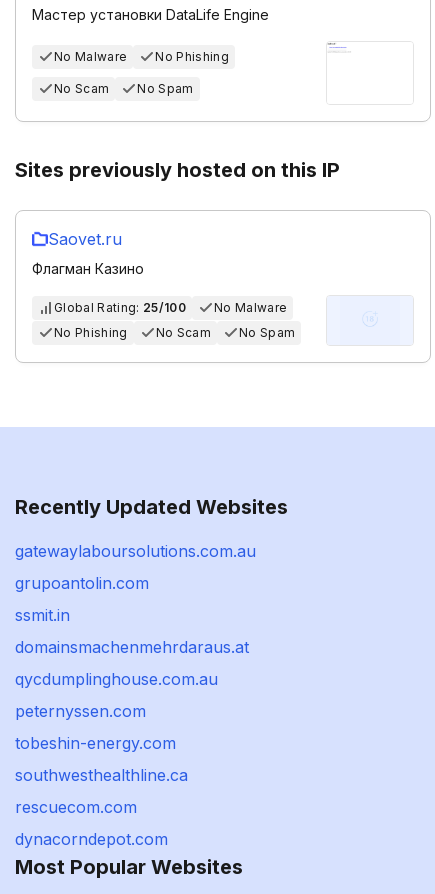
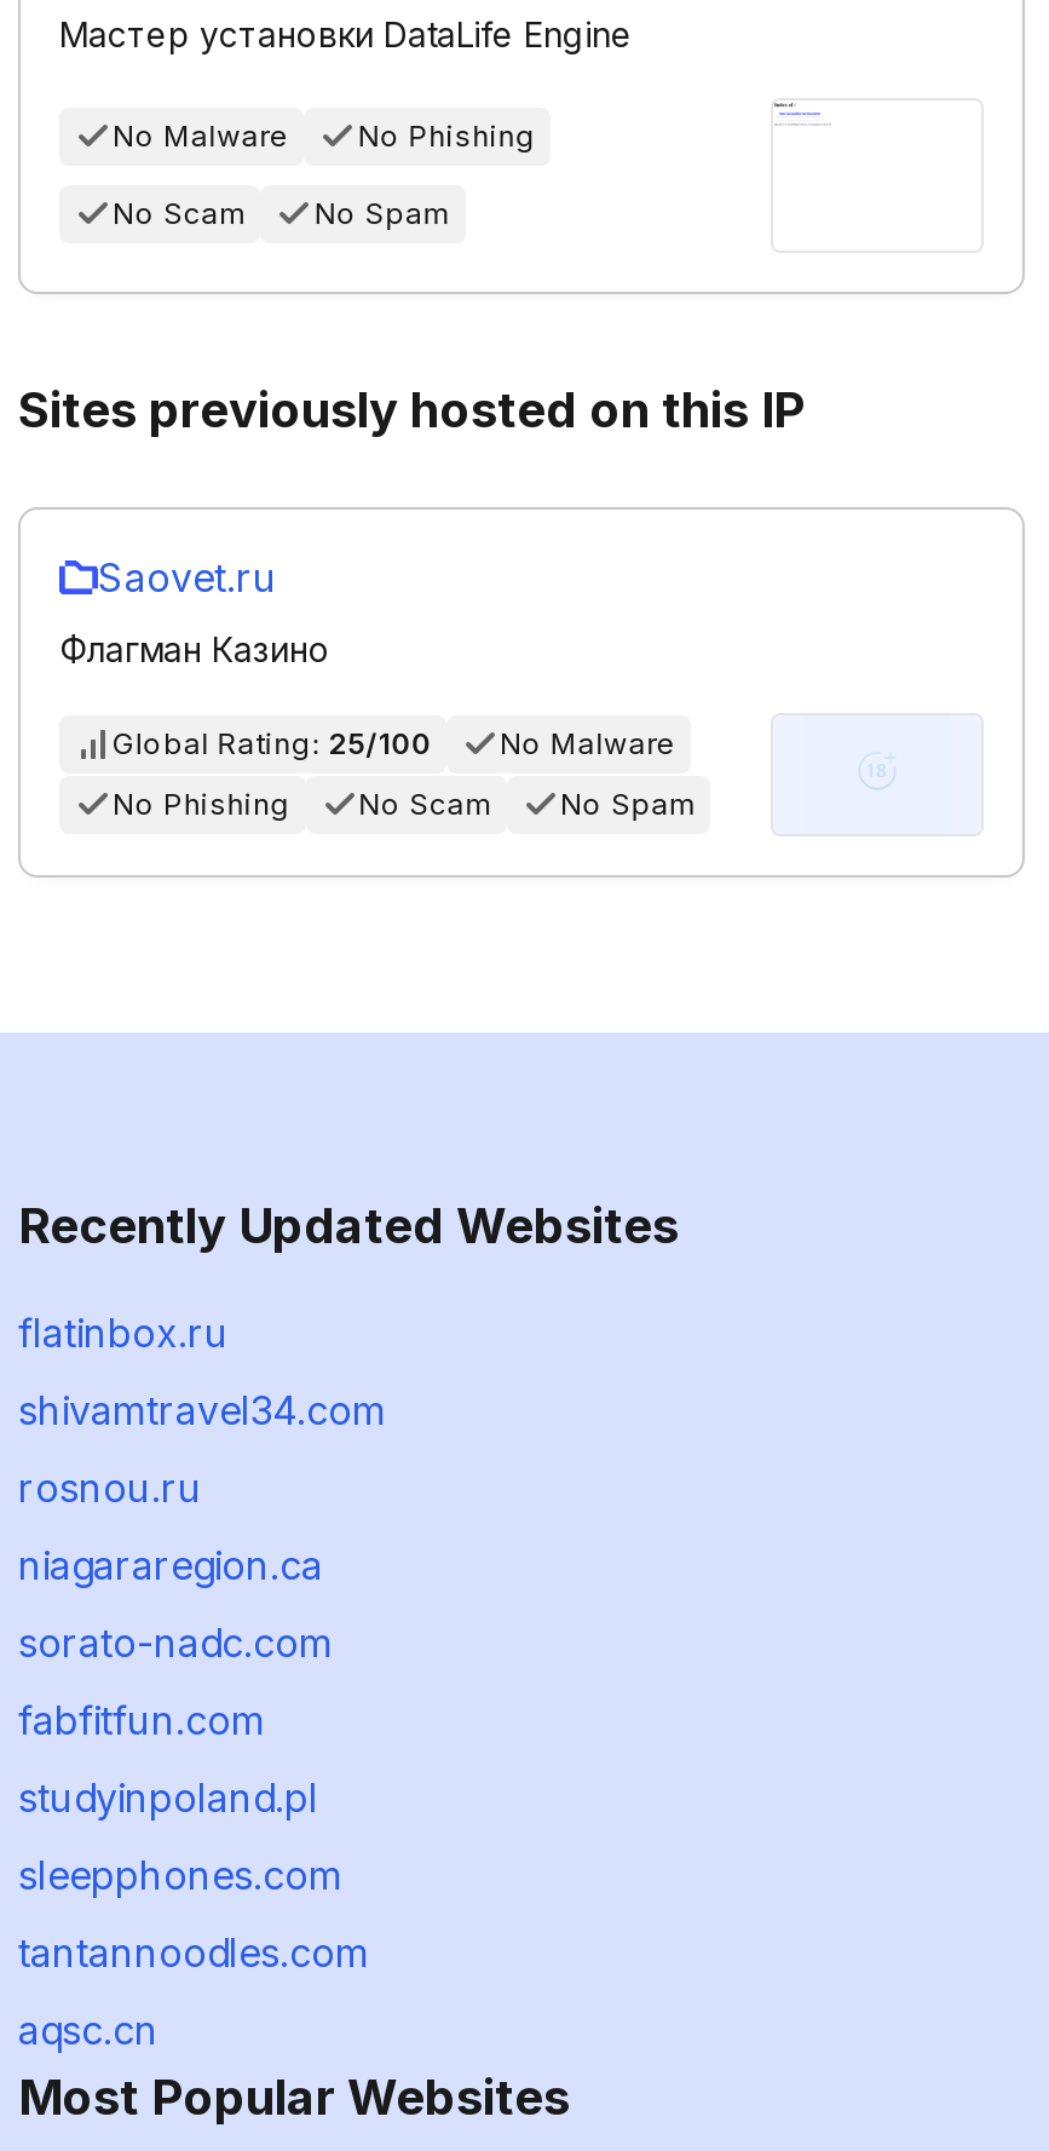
- gatewaylaboursolutions.com.au
+ flatinbox.ru

- grupoantolin.com
+ shivamtravel34.com

- ssmit.in
+ rosnou.ru

- domainsmachenmehrdaraus.at
+ niagararegion.ca

- qycdumplinghouse.com.au
+ sorato-nadc.com

- peternyssen.com
+ fabfitfun.com

- tobeshin-energy.com
+ studyinpoland.pl

- southwesthealthline.ca
+ sleepphones.com

- rescuecom.com
+ tantannoodles.com

- dynacorndepot.com
+ aqsc.cn
